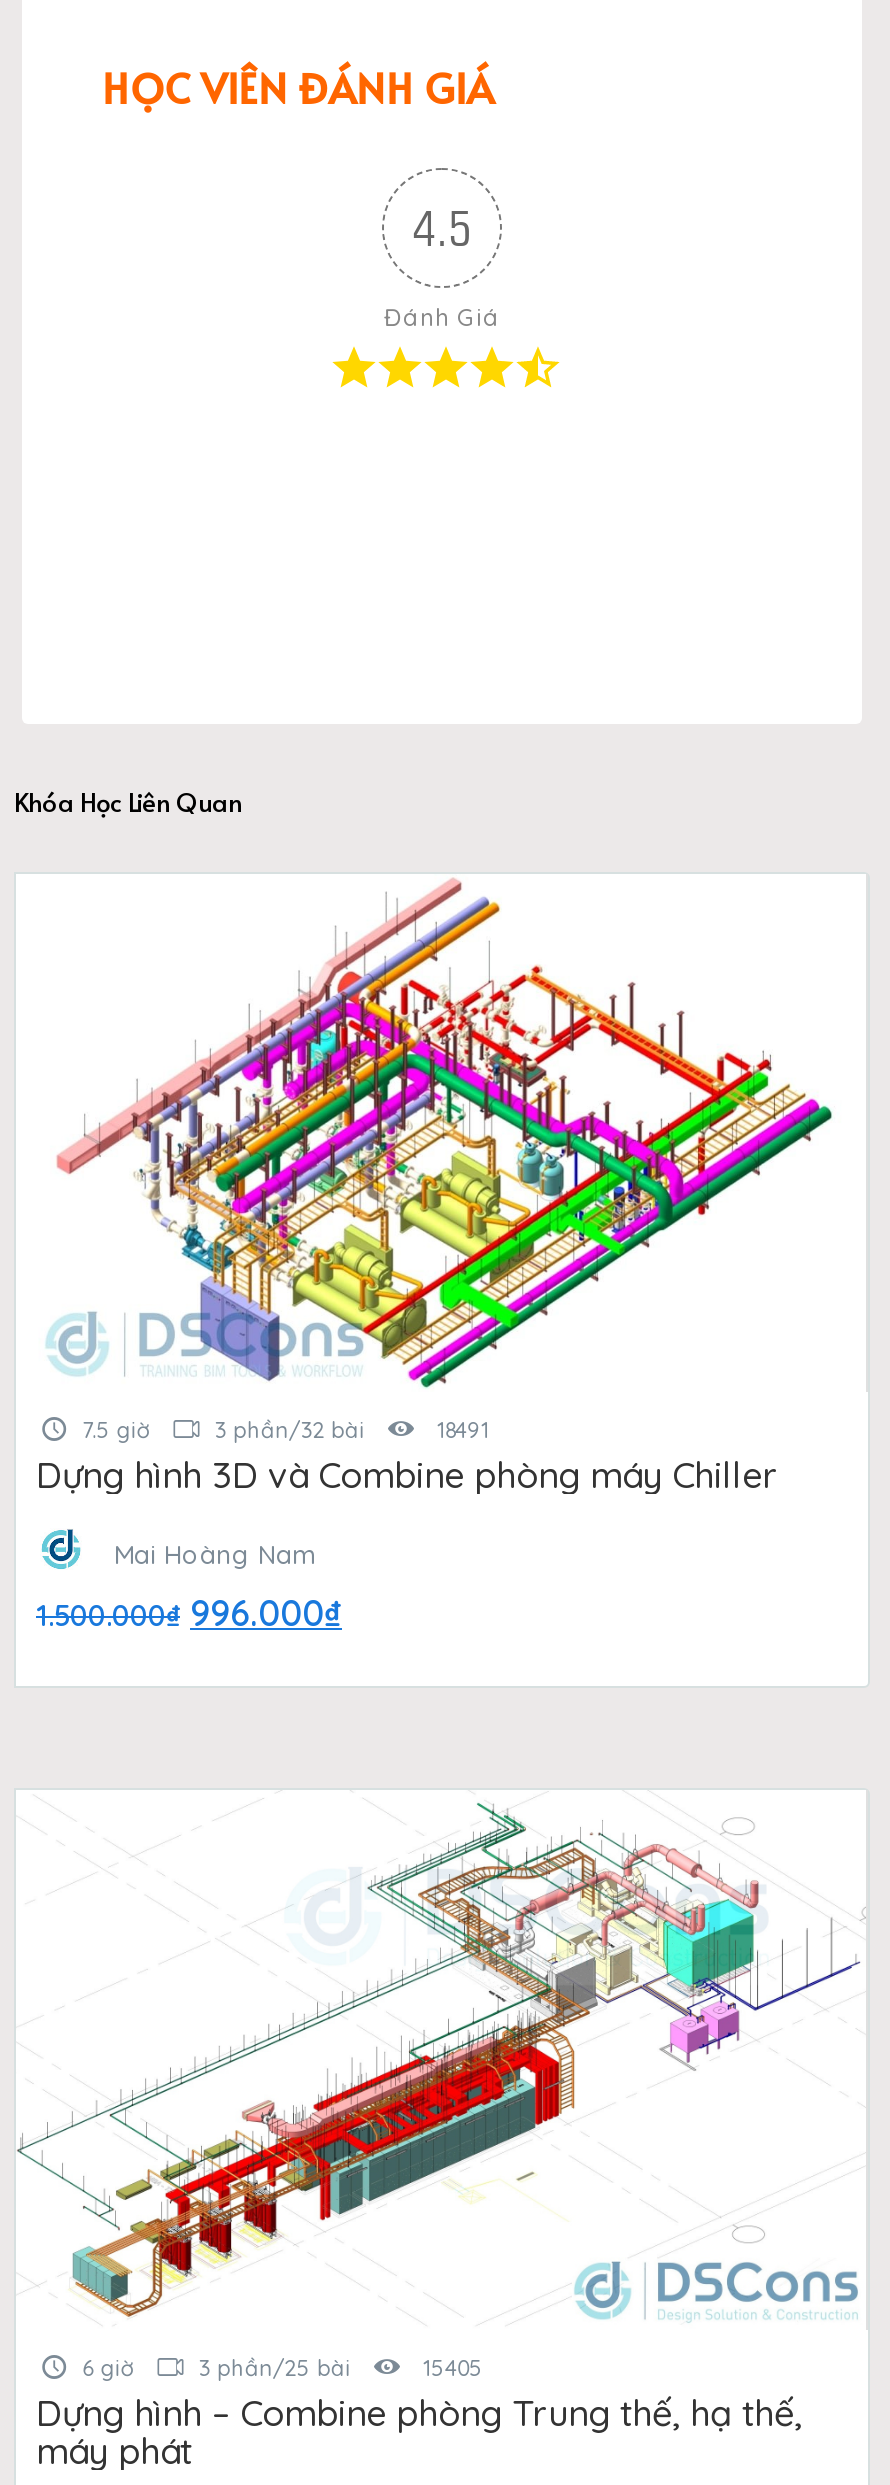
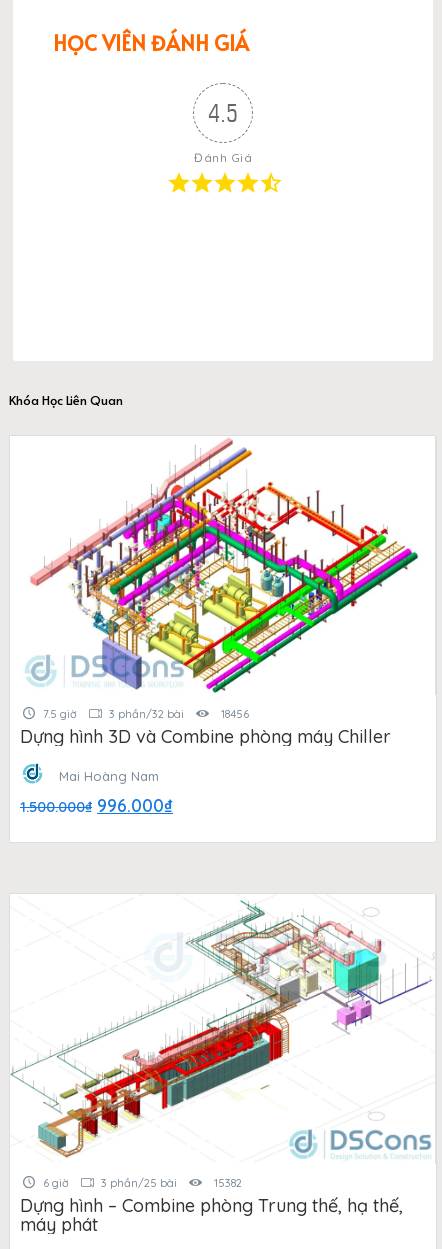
- 18491
+ 18456

- 15405
+ 15382
